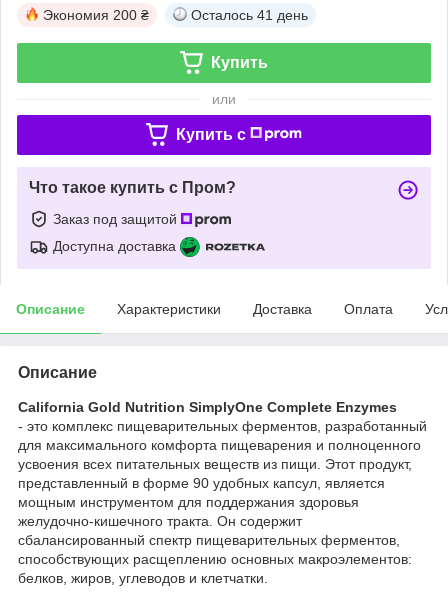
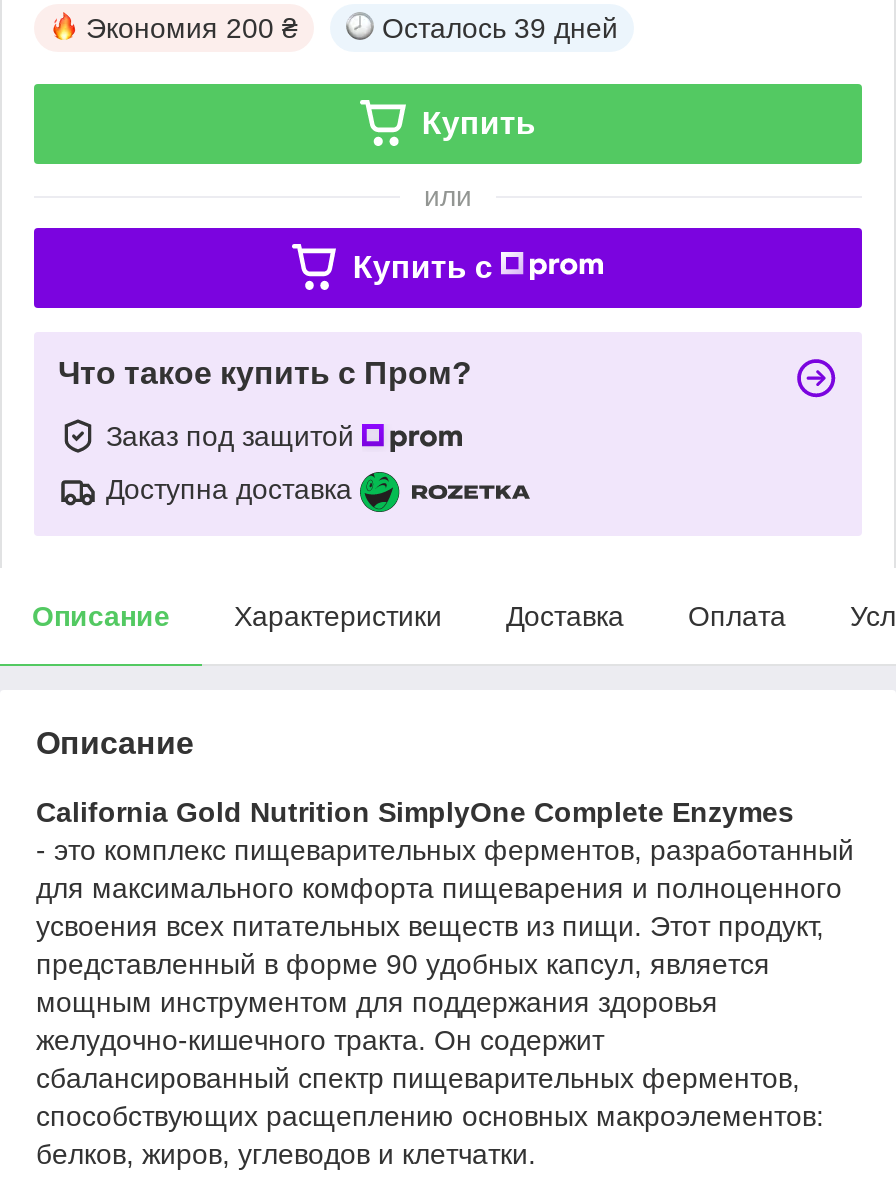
- Осталось 41 день
+ Осталось 39 дней
